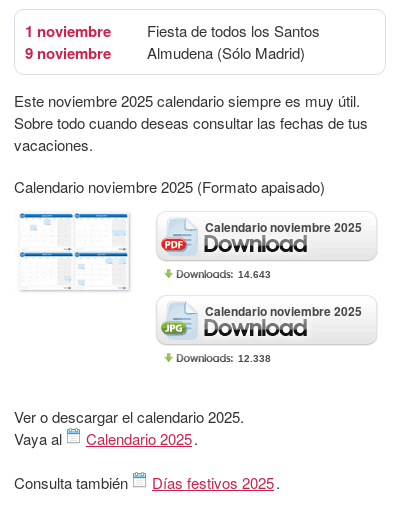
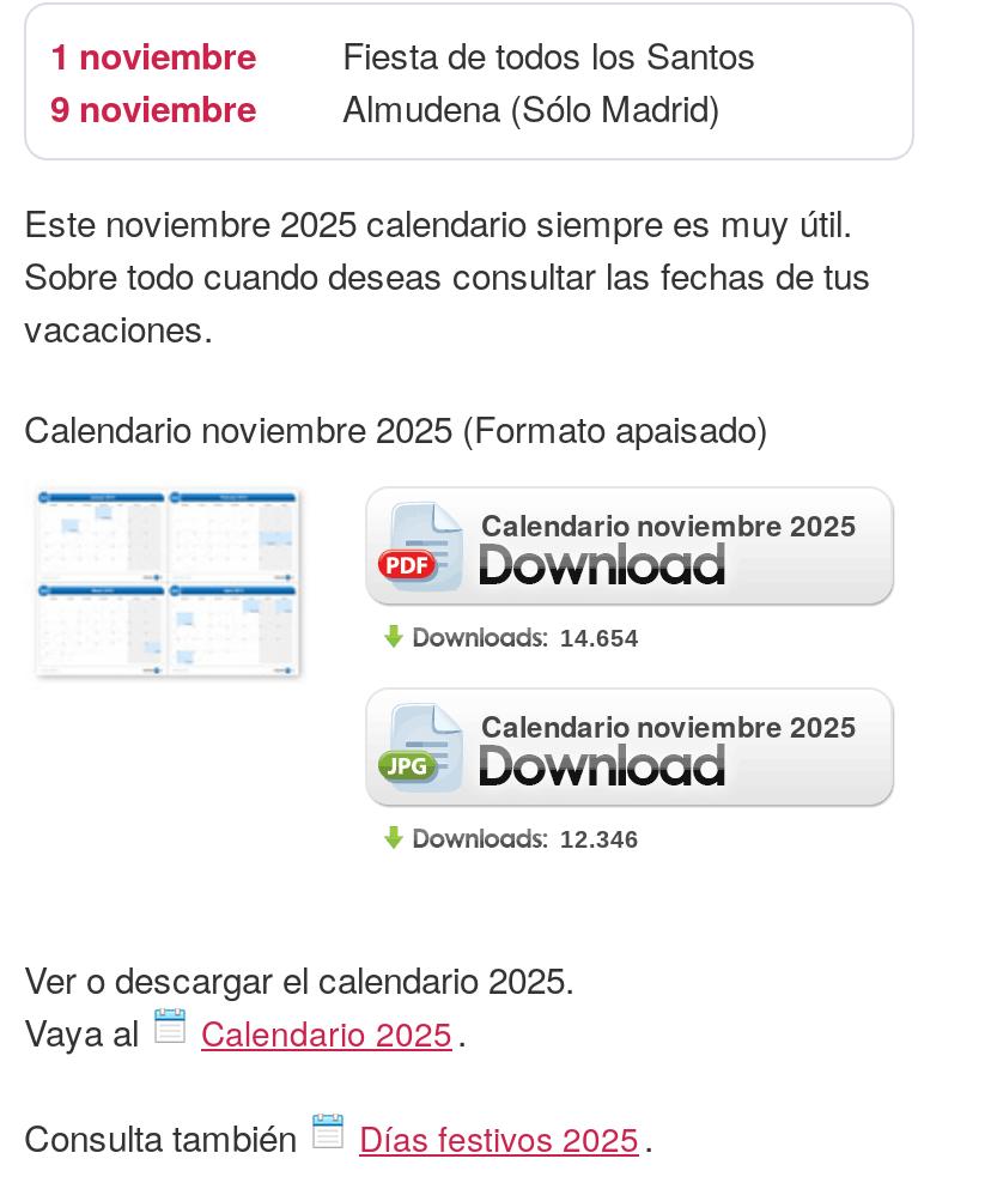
- 14.643
+ 14.654

- 12.338
+ 12.346
